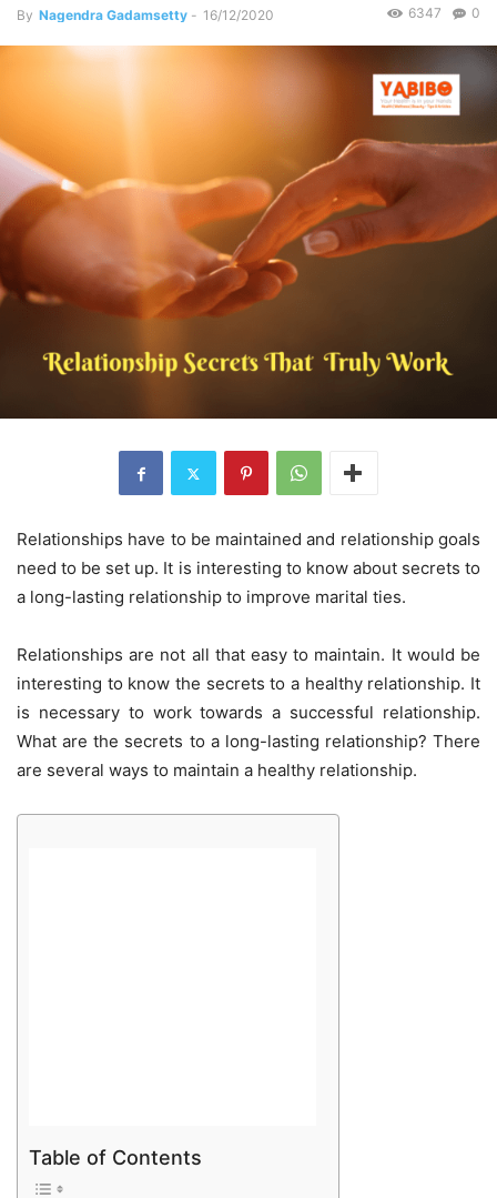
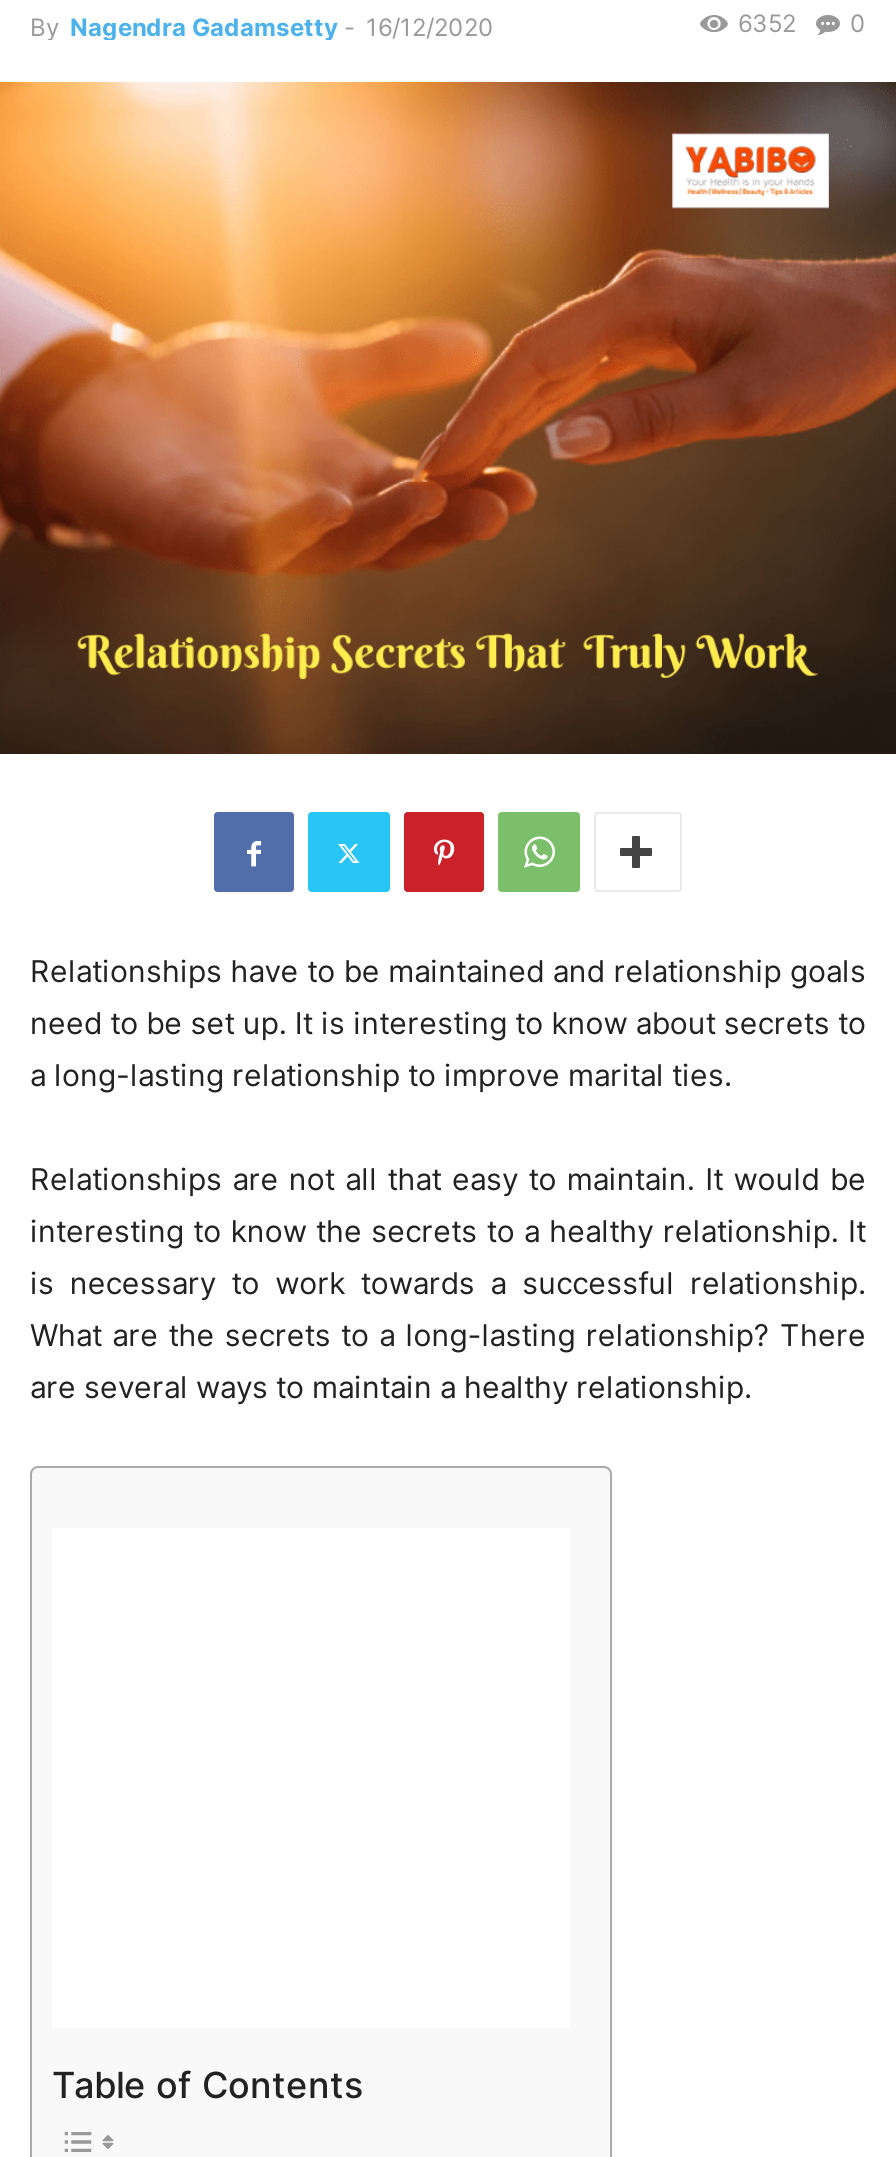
- 6347 0
+ 6352 0
